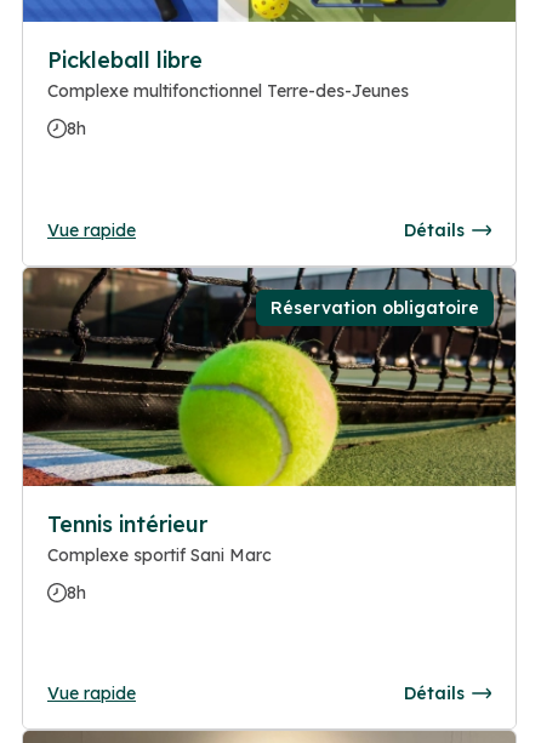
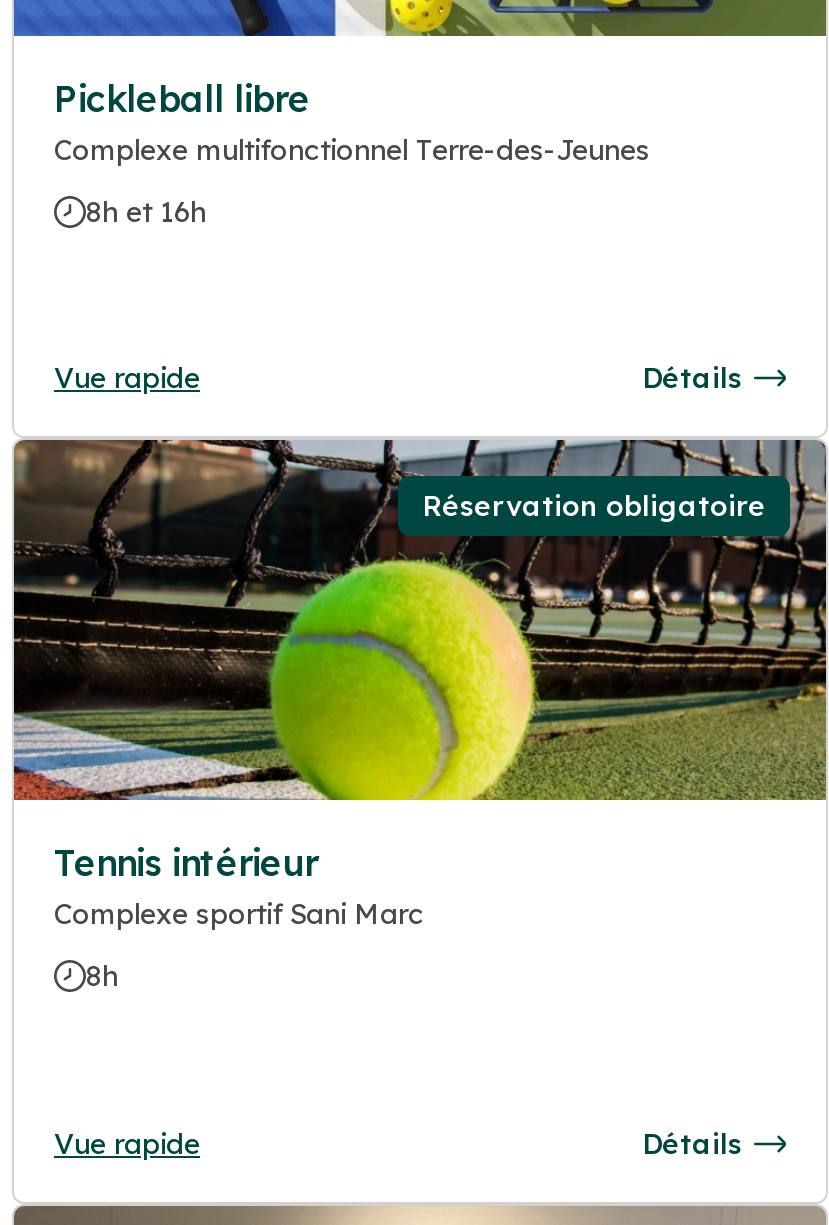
- 8h
+ 8h et 16h
